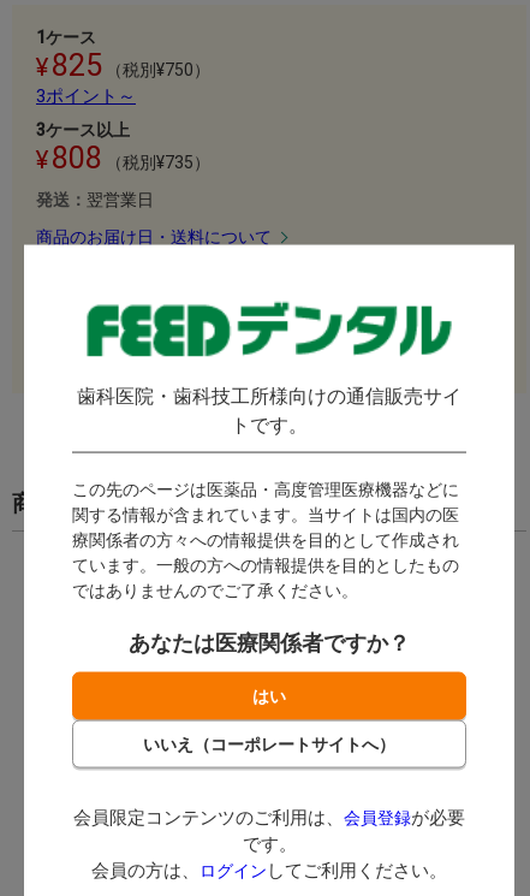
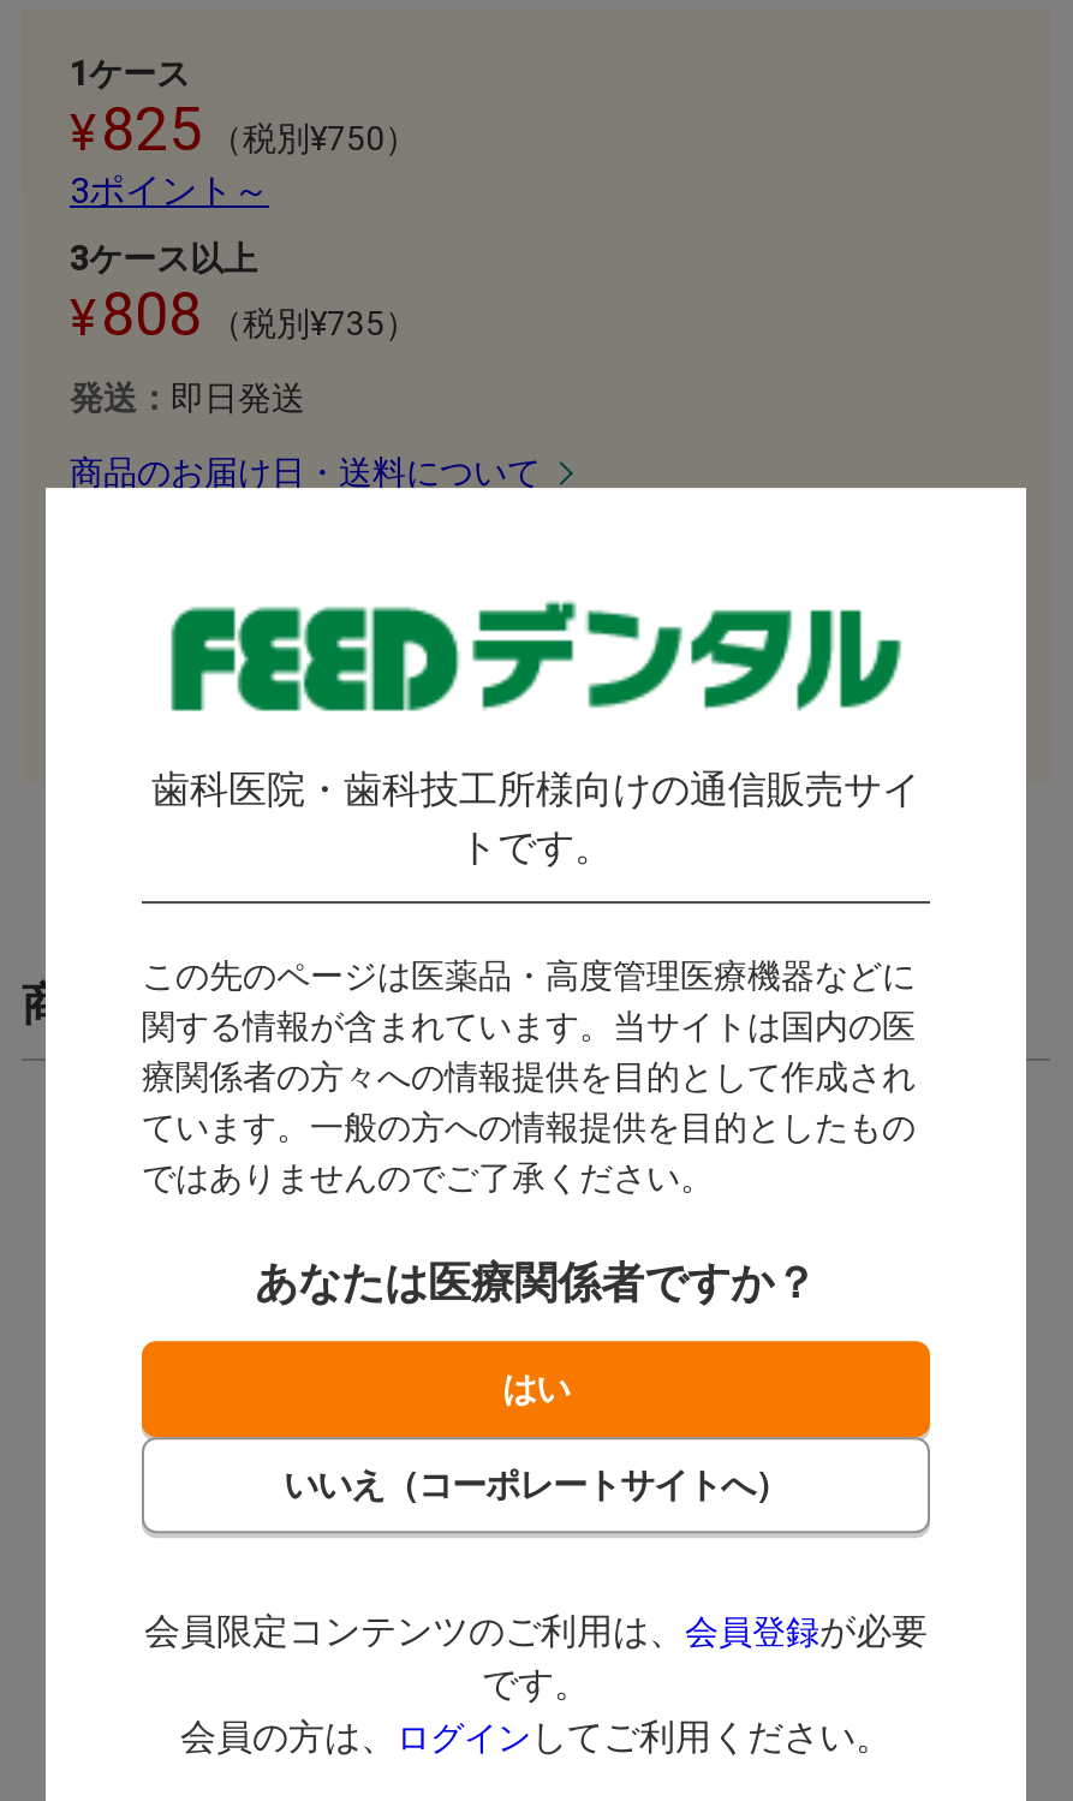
- 発送：翌営業日
+ 発送：即日発送
